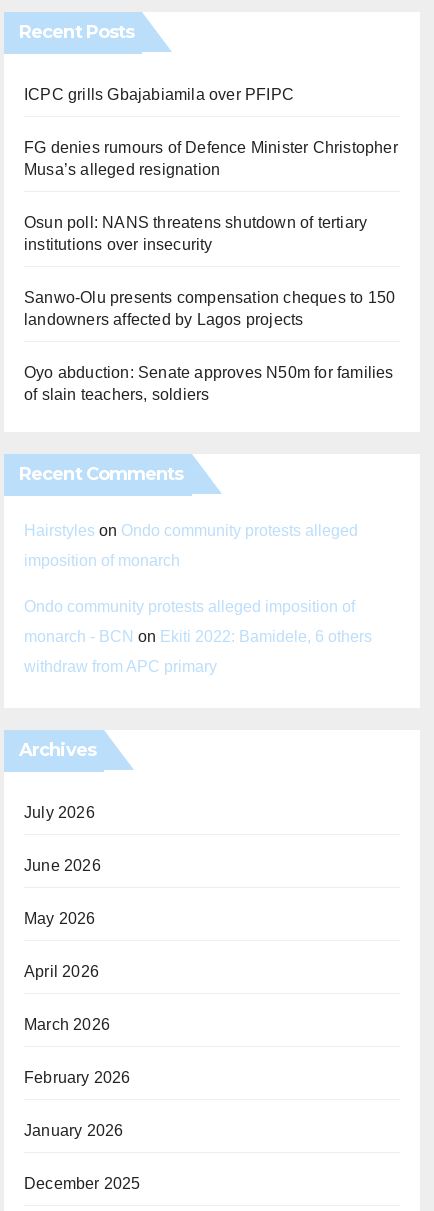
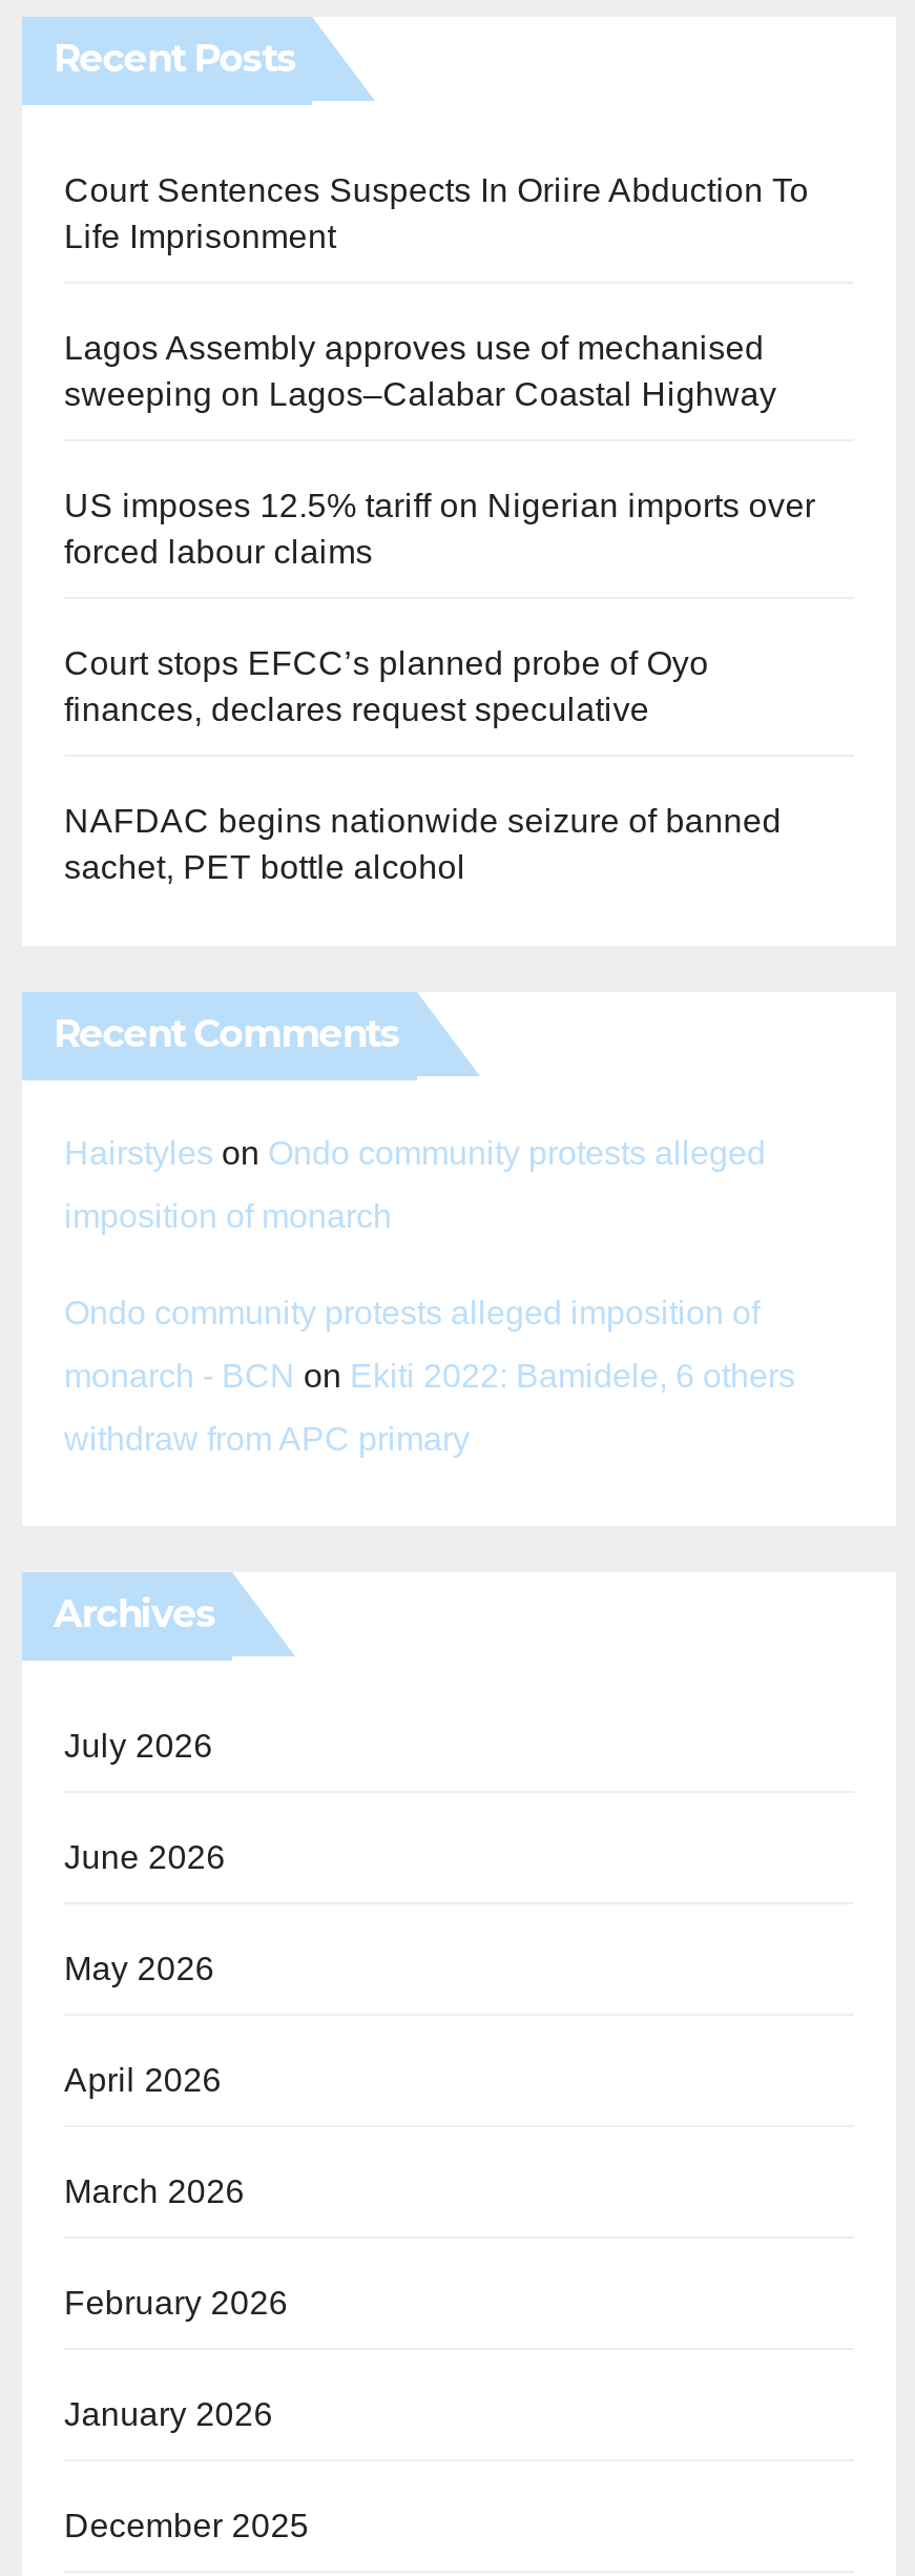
- ICPC grills Gbajabiamila over PFIPC
+ Court Sentences Suspects In Oriire Abduction To
+ Life Imprisonment

- FG denies rumours of Defence Minister Christopher
- Musa’s alleged resignation
+ Lagos Assembly approves use of mechanised
+ sweeping on Lagos–Calabar Coastal Highway

- Osun poll: NANS threatens shutdown of tertiary
- institutions over insecurity
+ US imposes 12.5% tariff on Nigerian imports over
+ forced labour claims

- Sanwo-Olu presents compensation cheques to 150
- landowners affected by Lagos projects
+ Court stops EFCC’s planned probe of Oyo
+ finances, declares request speculative

- Oyo abduction: Senate approves N50m for families
- of slain teachers, soldiers
+ NAFDAC begins nationwide seizure of banned
+ sachet, PET bottle alcohol
